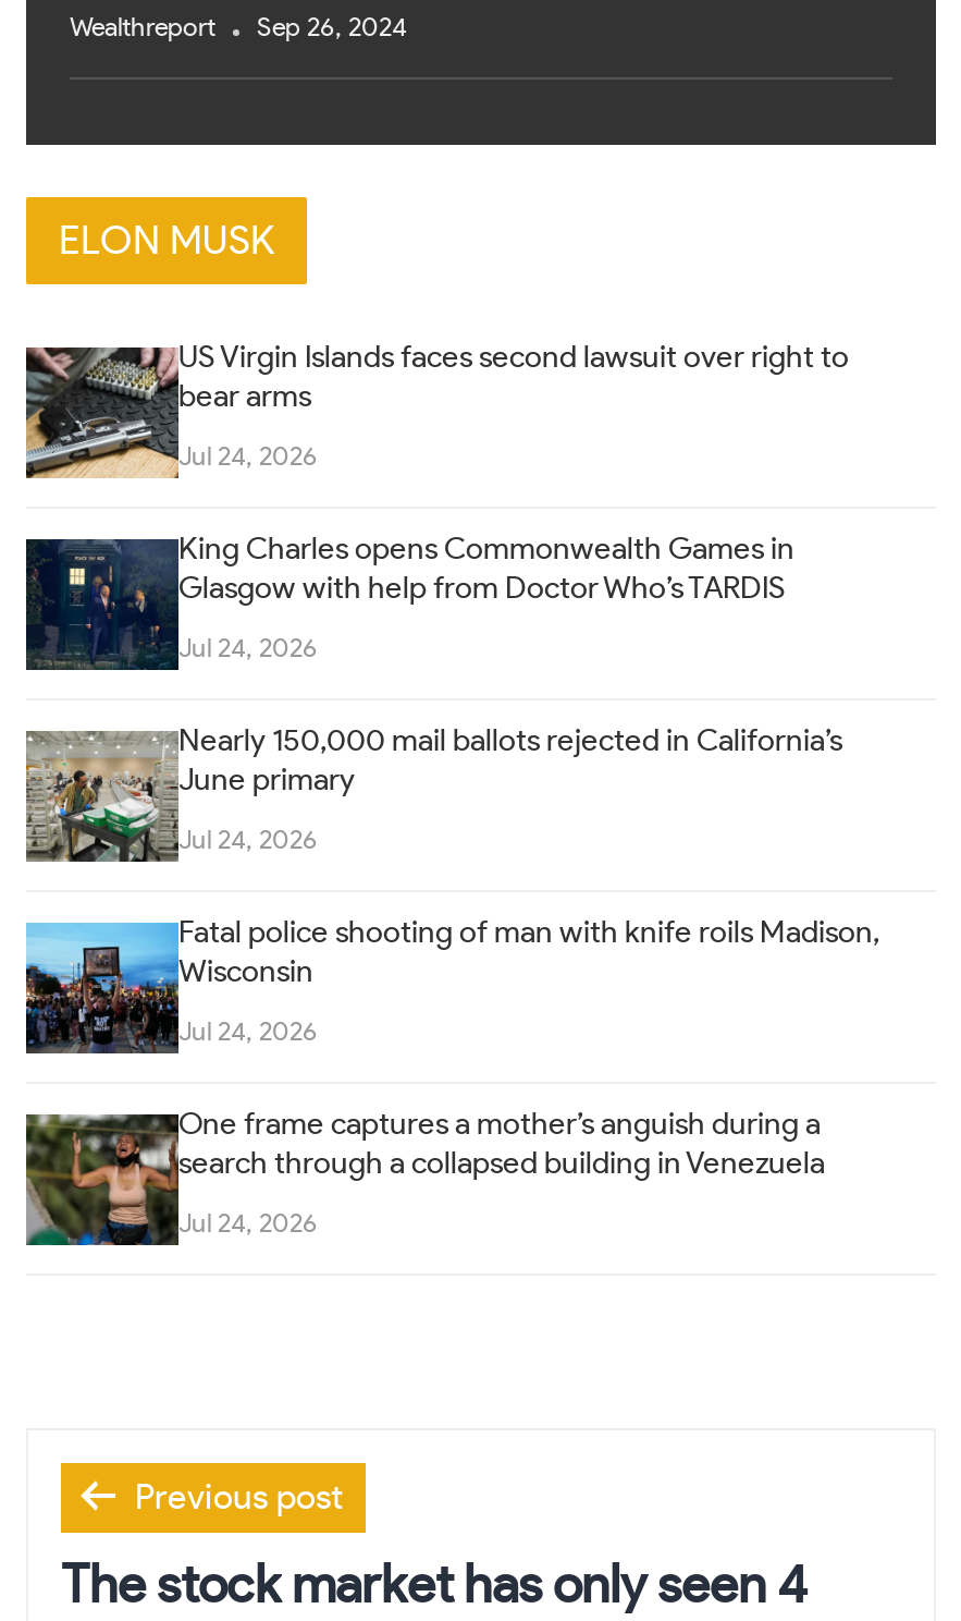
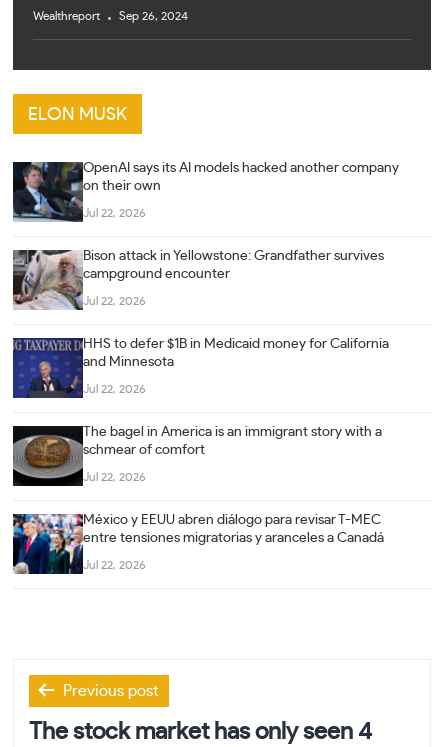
- [image]
- US Virgin Islands faces second lawsuit over right to
- bear arms
+ [image]
+ OpenAI says its AI models hacked another company
+ on their own

- Jul 24, 2026
+ Jul 22, 2026

- [image]
- King Charles opens Commonwealth Games in
- Glasgow with help from Doctor Who’s TARDIS
+ [image]
+ Bison attack in Yellowstone: Grandfather survives
+ campground encounter

- Jul 24, 2026
+ Jul 22, 2026

- [image]
- Nearly 150,000 mail ballots rejected in California’s
- June primary
+ [image]
+ HHS to defer $1B in Medicaid money for California
+ and Minnesota

- Jul 24, 2026
+ Jul 22, 2026

- [image]
- Fatal police shooting of man with knife roils Madison,
- Wisconsin
+ [image]
+ The bagel in America is an immigrant story with a
+ schmear of comfort

- Jul 24, 2026
+ Jul 22, 2026

- [image]
- One frame captures a mother’s anguish during a
- search through a collapsed building in Venezuela
+ [image]
+ México y EEUU abren diálogo para revisar T-MEC
+ entre tensiones migratorias y aranceles a Canadá

- Jul 24, 2026
+ Jul 22, 2026
